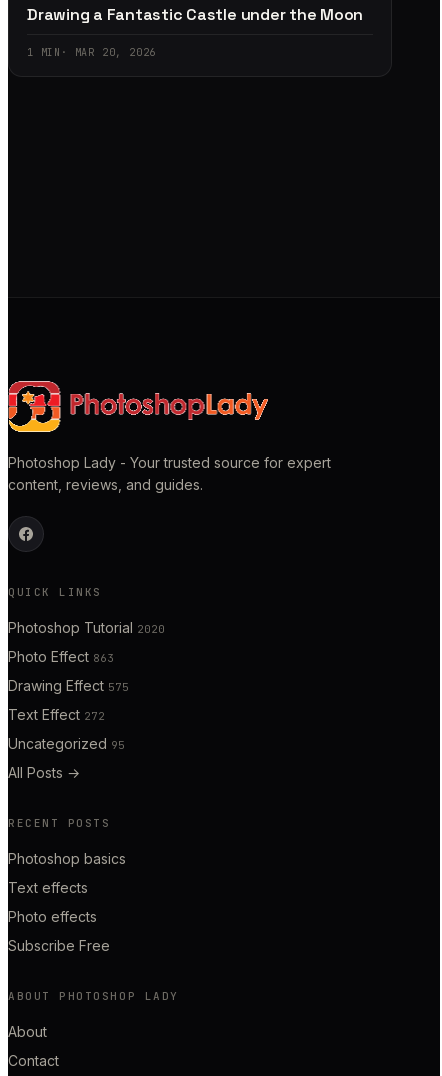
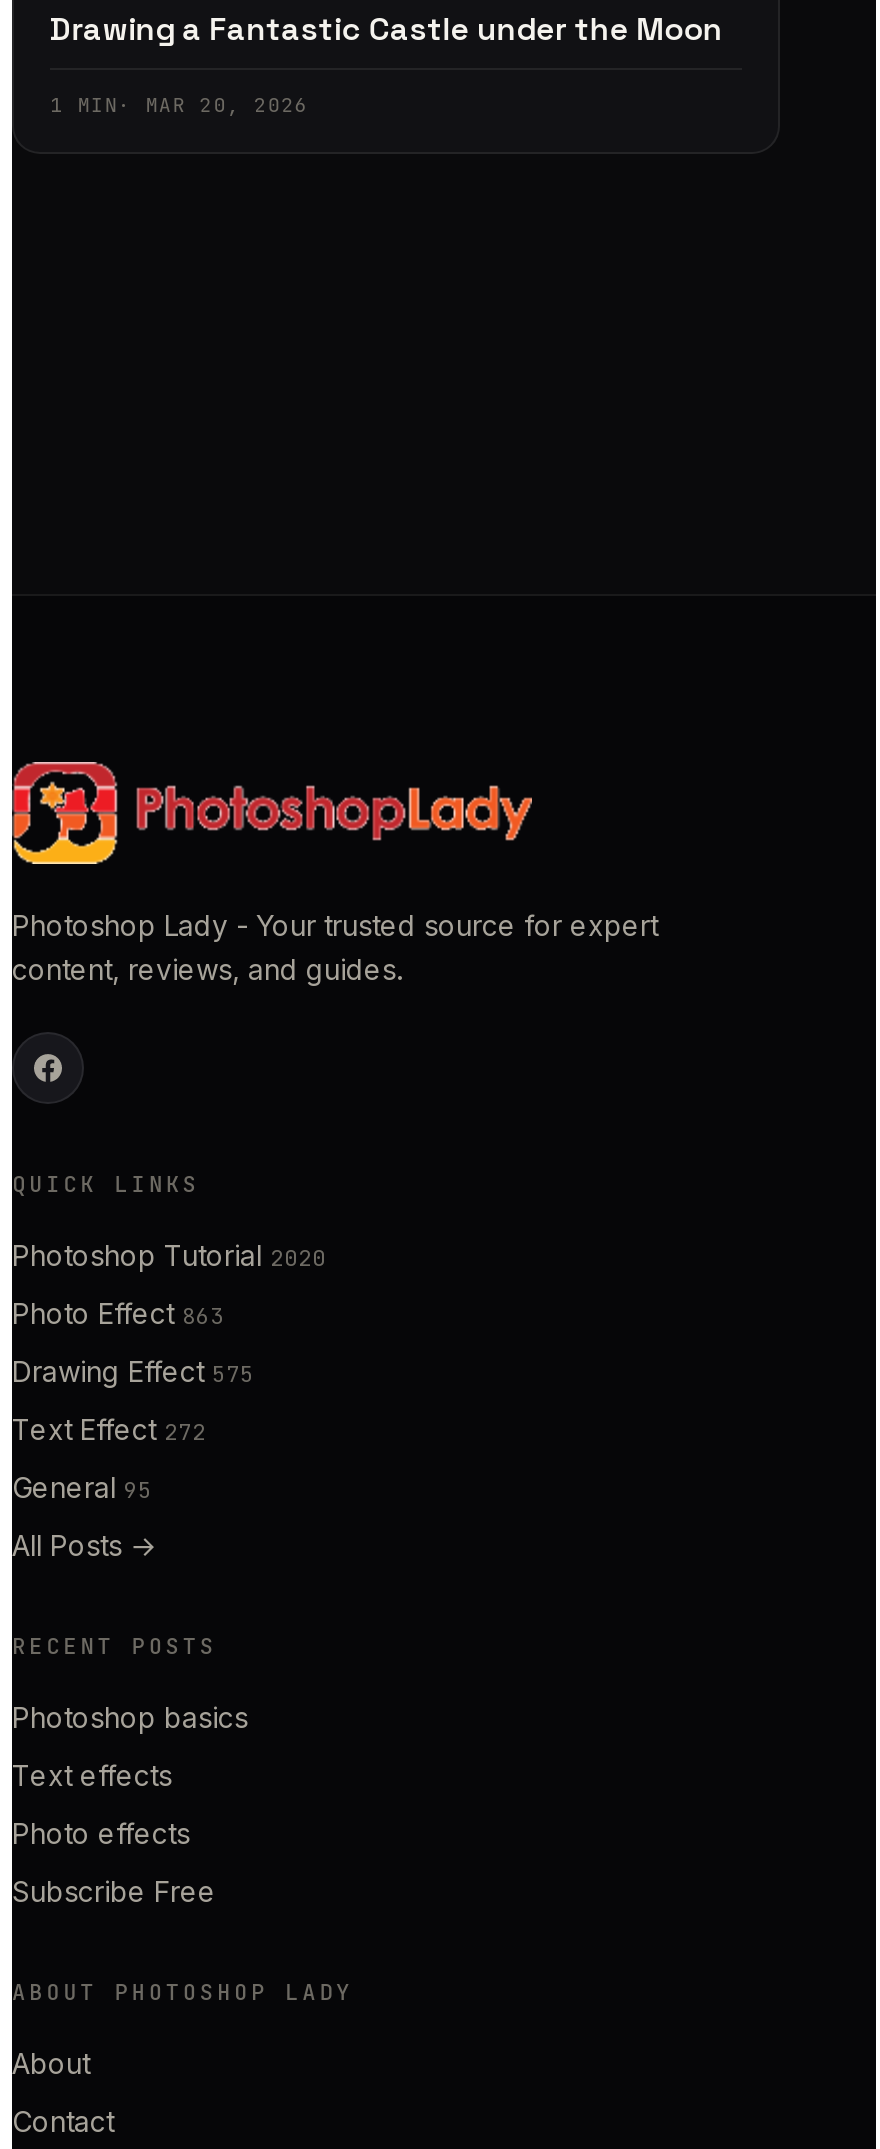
- Uncategorized 95
+ General 95
